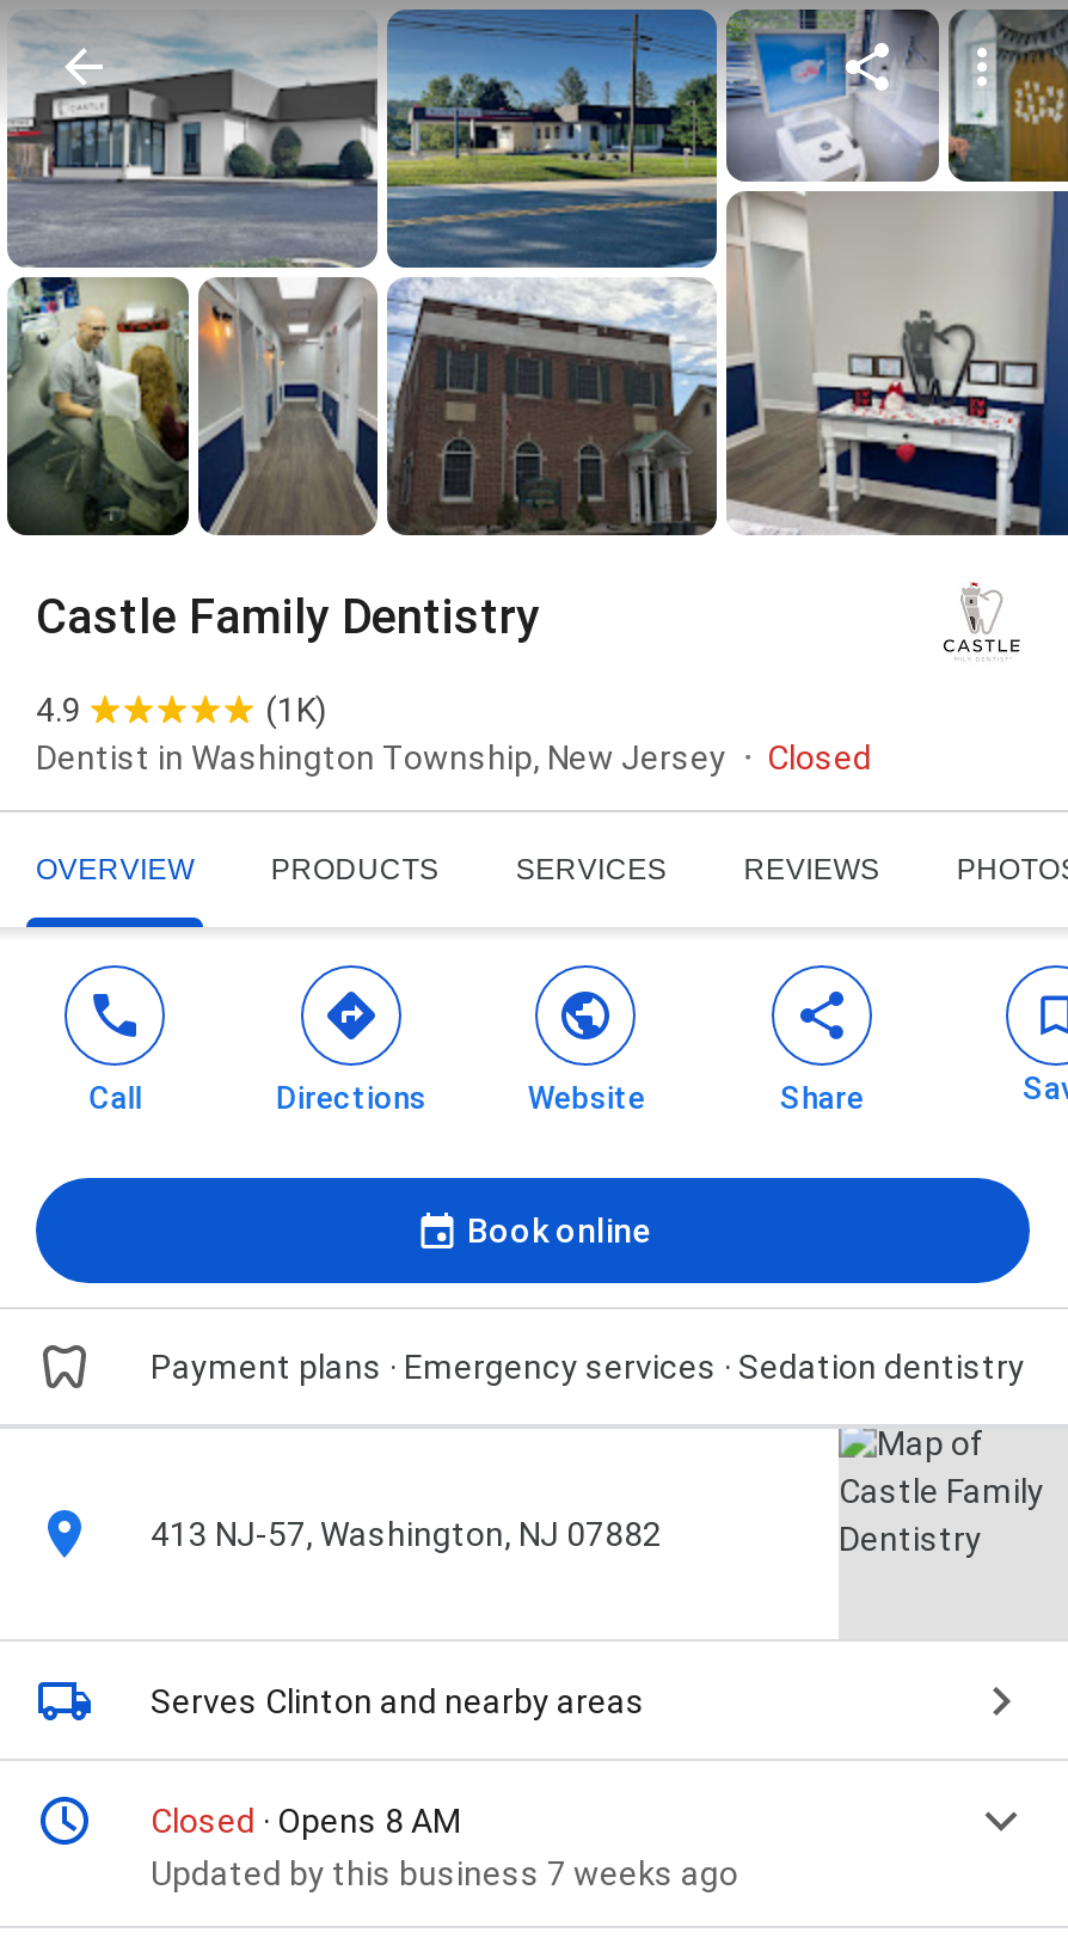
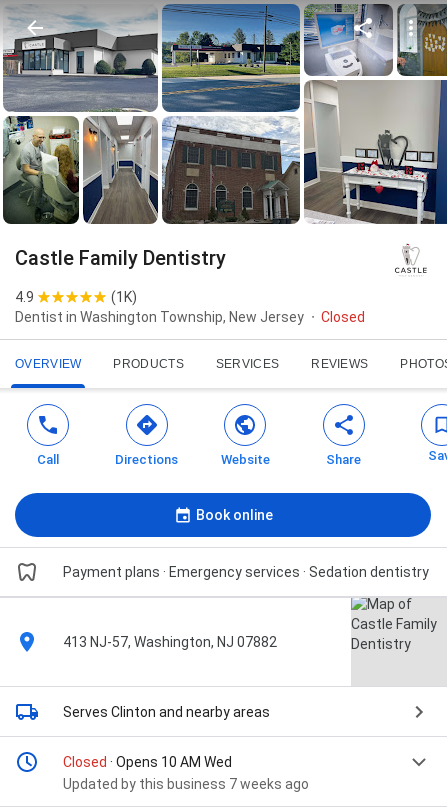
- Closed · Opens 8 AM
+ Closed · Opens 10 AM Wed
